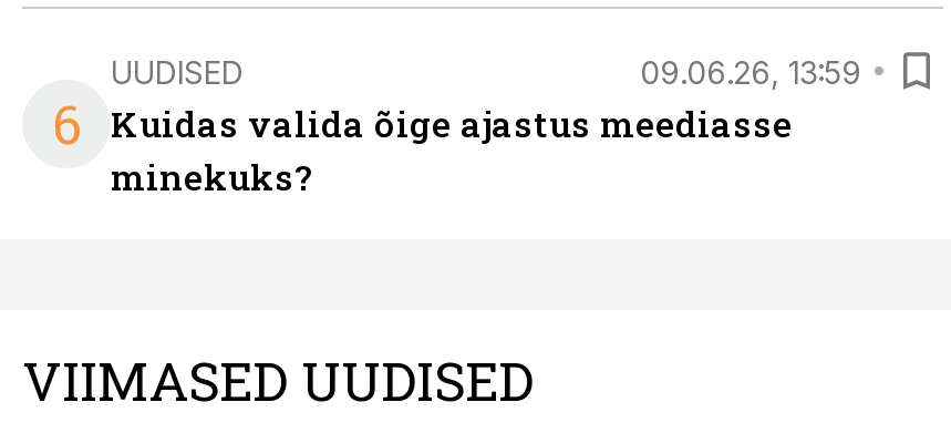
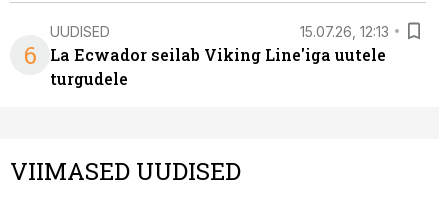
- 09.06.26, 13:59
- Kuidas valida õige ajastus meediasse
- minekuks?
+ 15.07.26, 12:13
+ La Ecwador seilab Viking Line'iga uutele
+ turgudele
